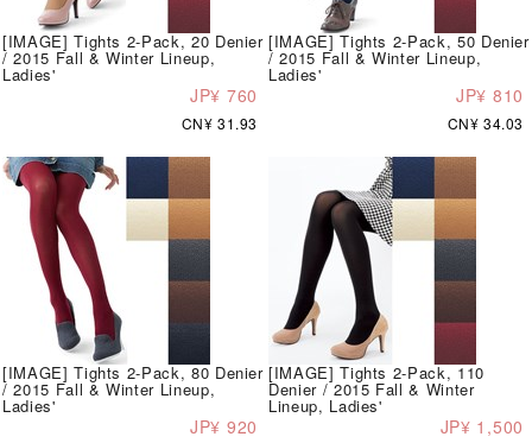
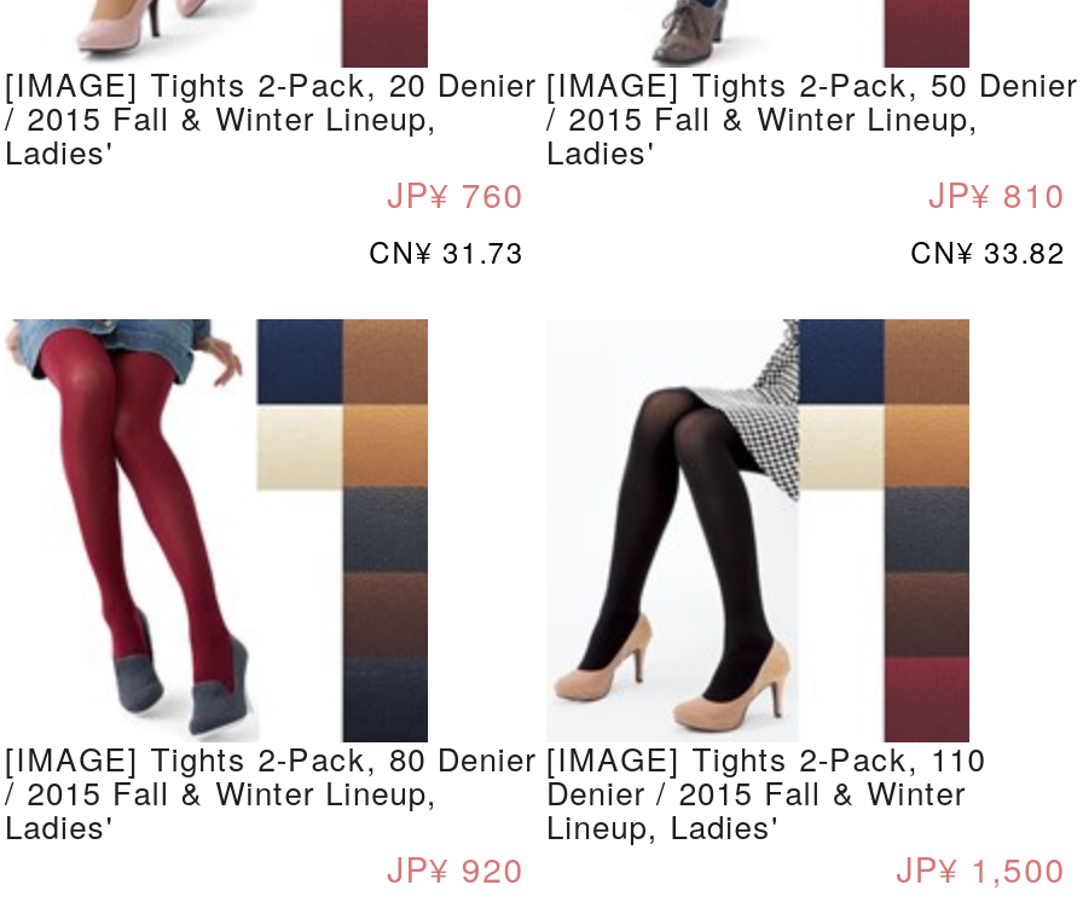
- CN¥ 31.93
+ CN¥ 31.73

- CN¥ 34.03
+ CN¥ 33.82
